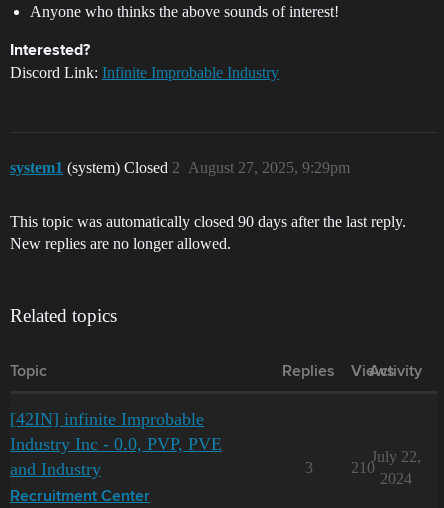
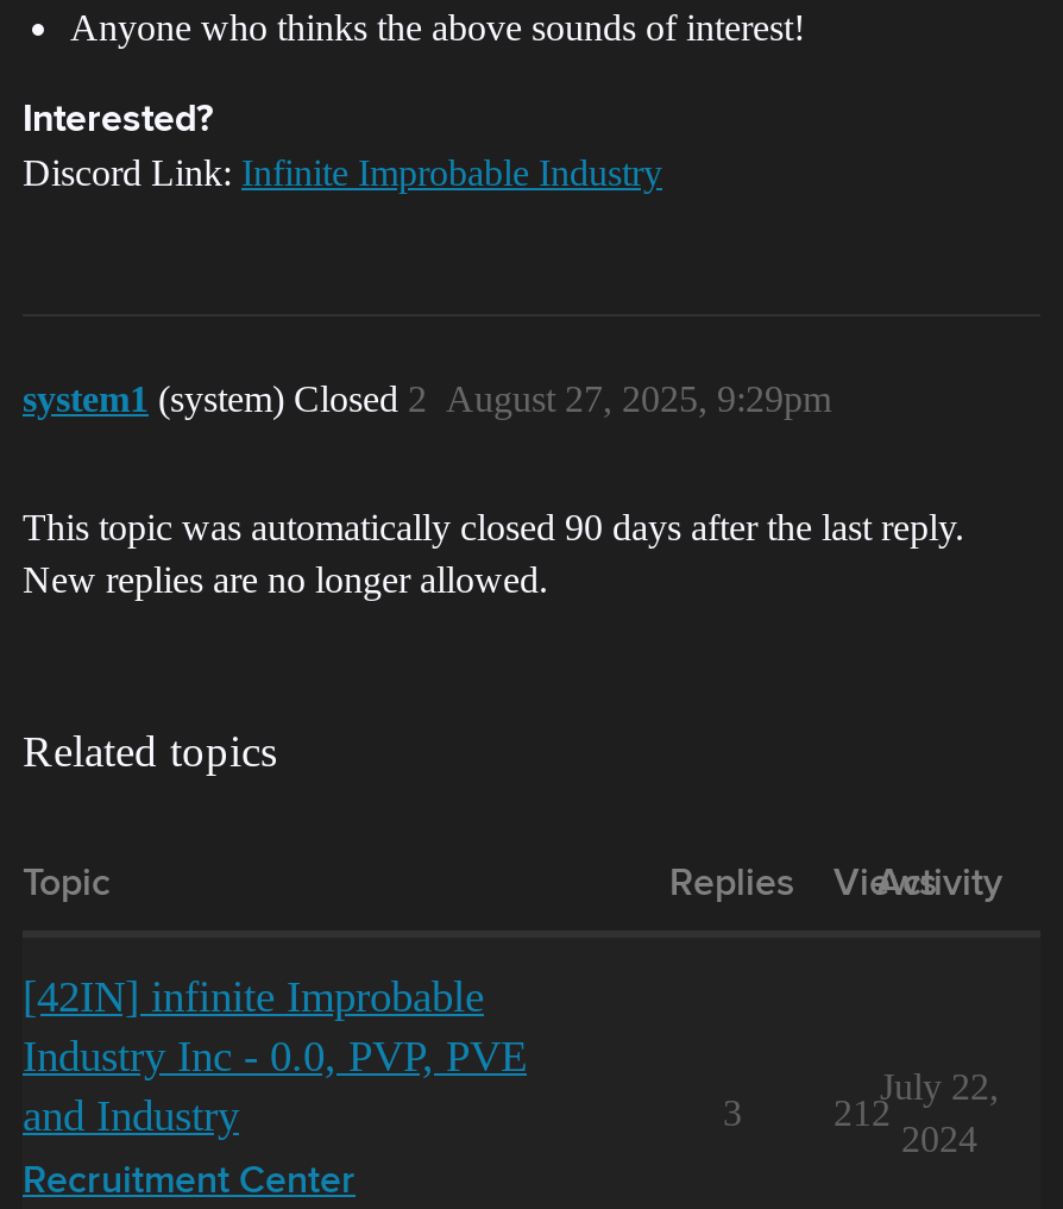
- 210
+ 212
